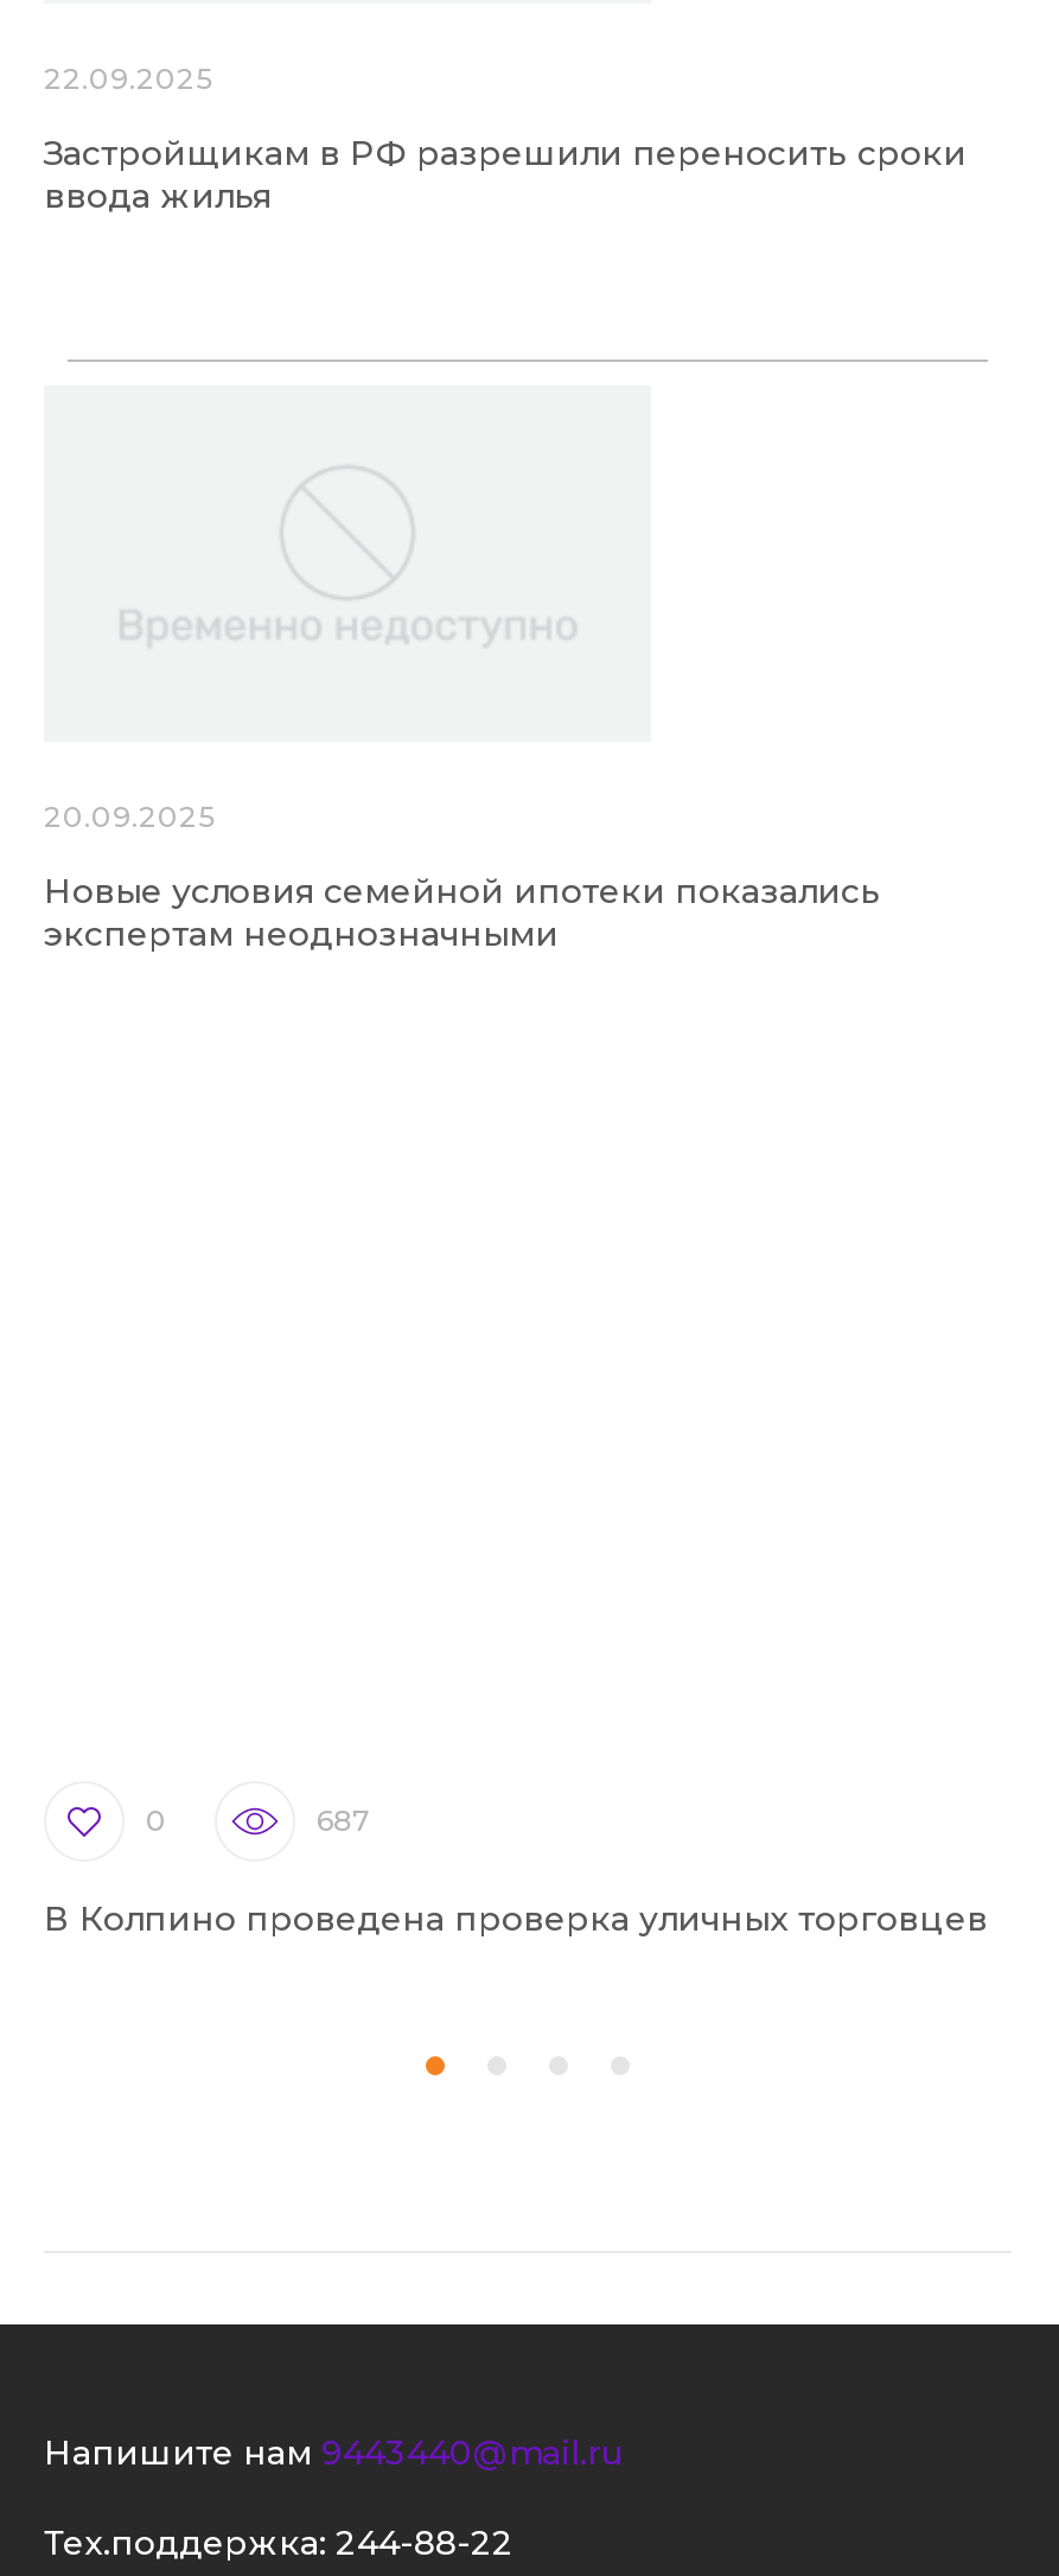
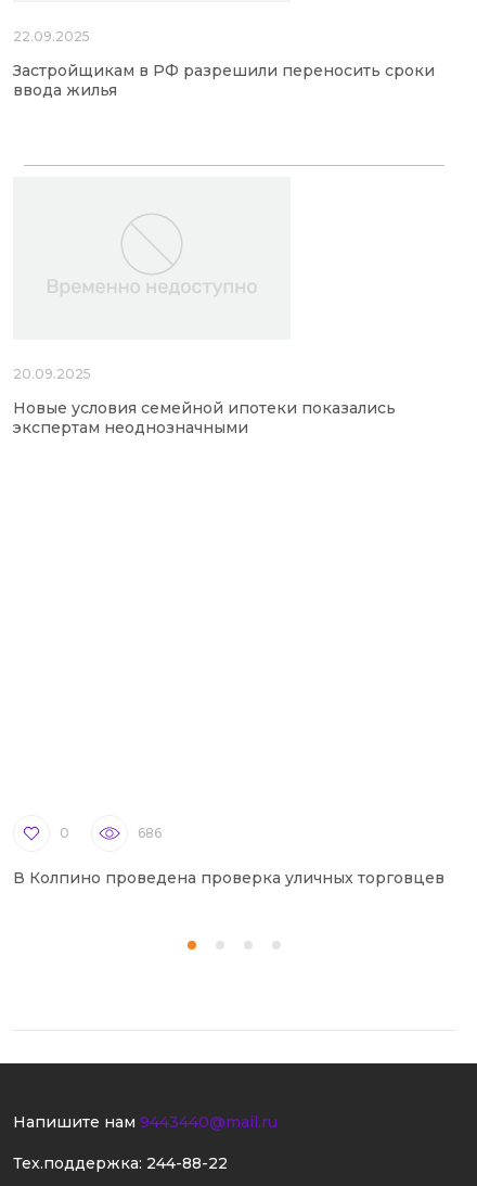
- 687
+ 686
